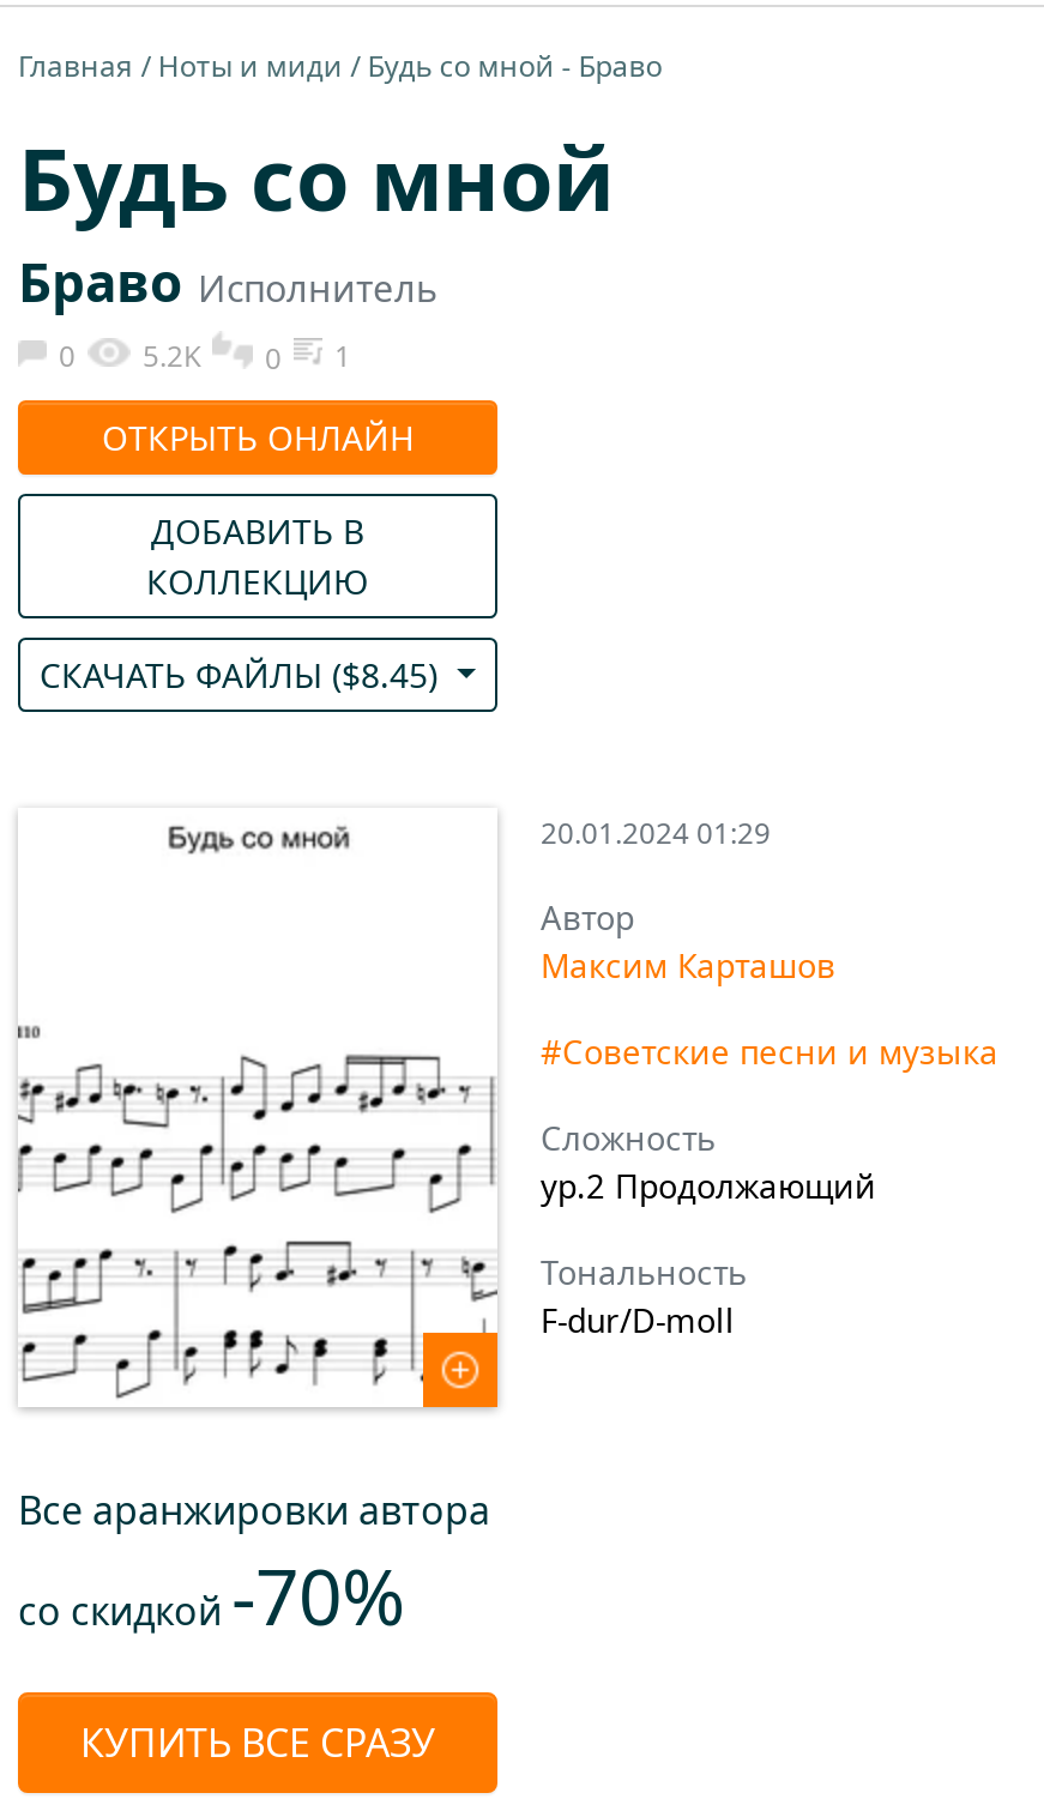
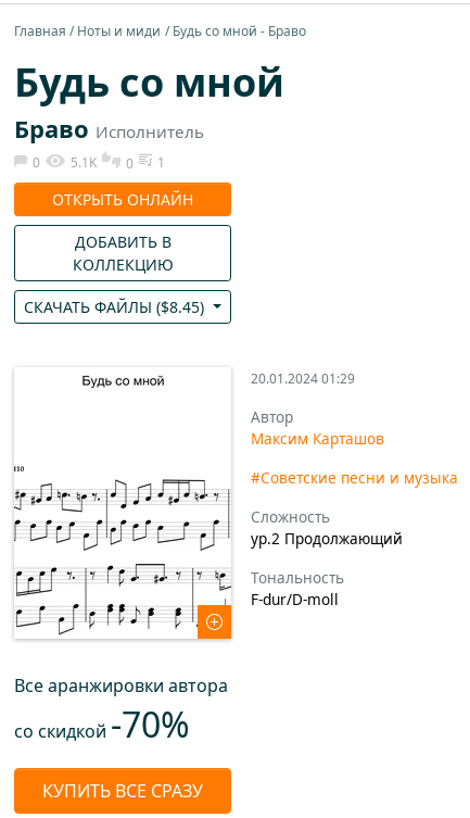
- 0 5.2K 0 1
+ 0 5.1K 0 1
